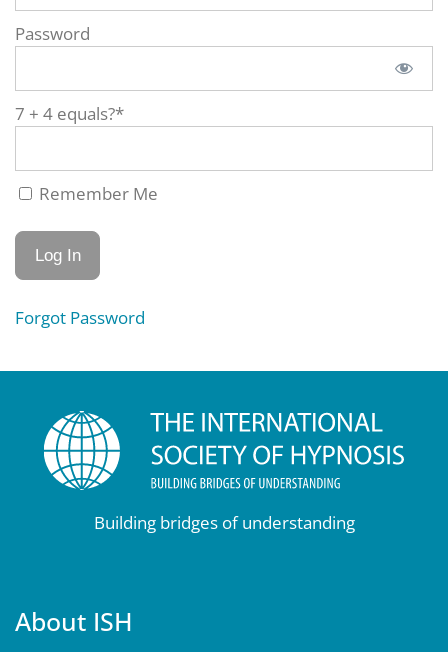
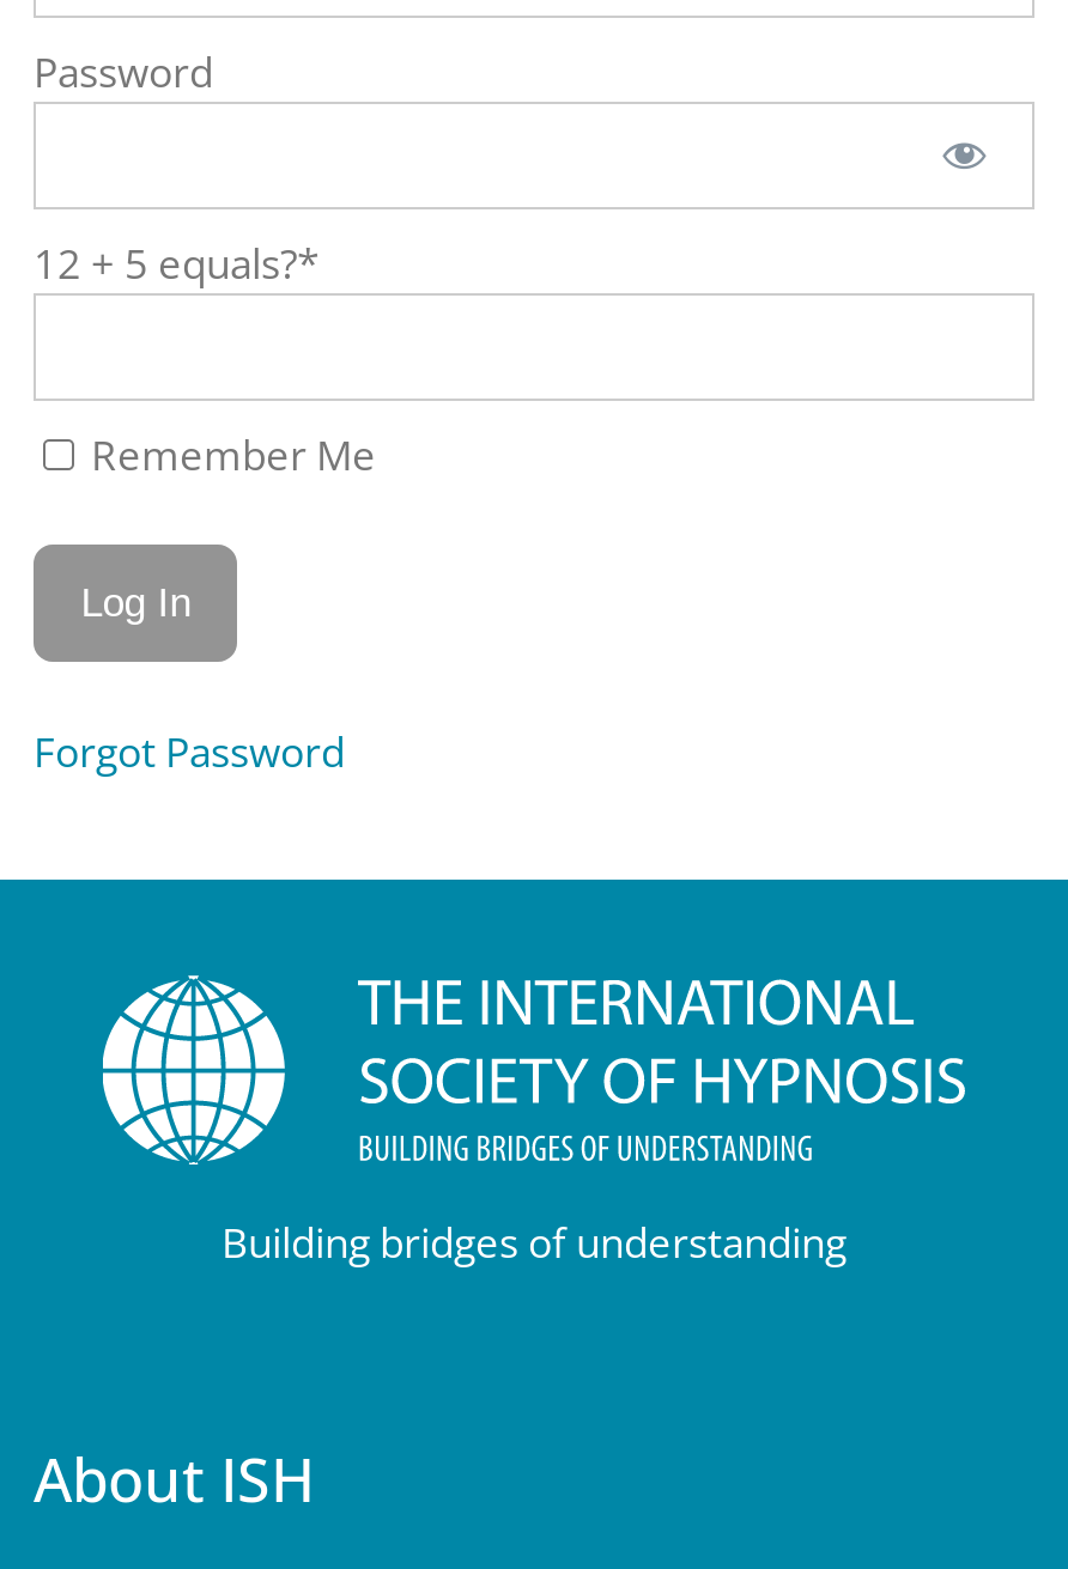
- 7 + 4 equals?*
+ 12 + 5 equals?*
